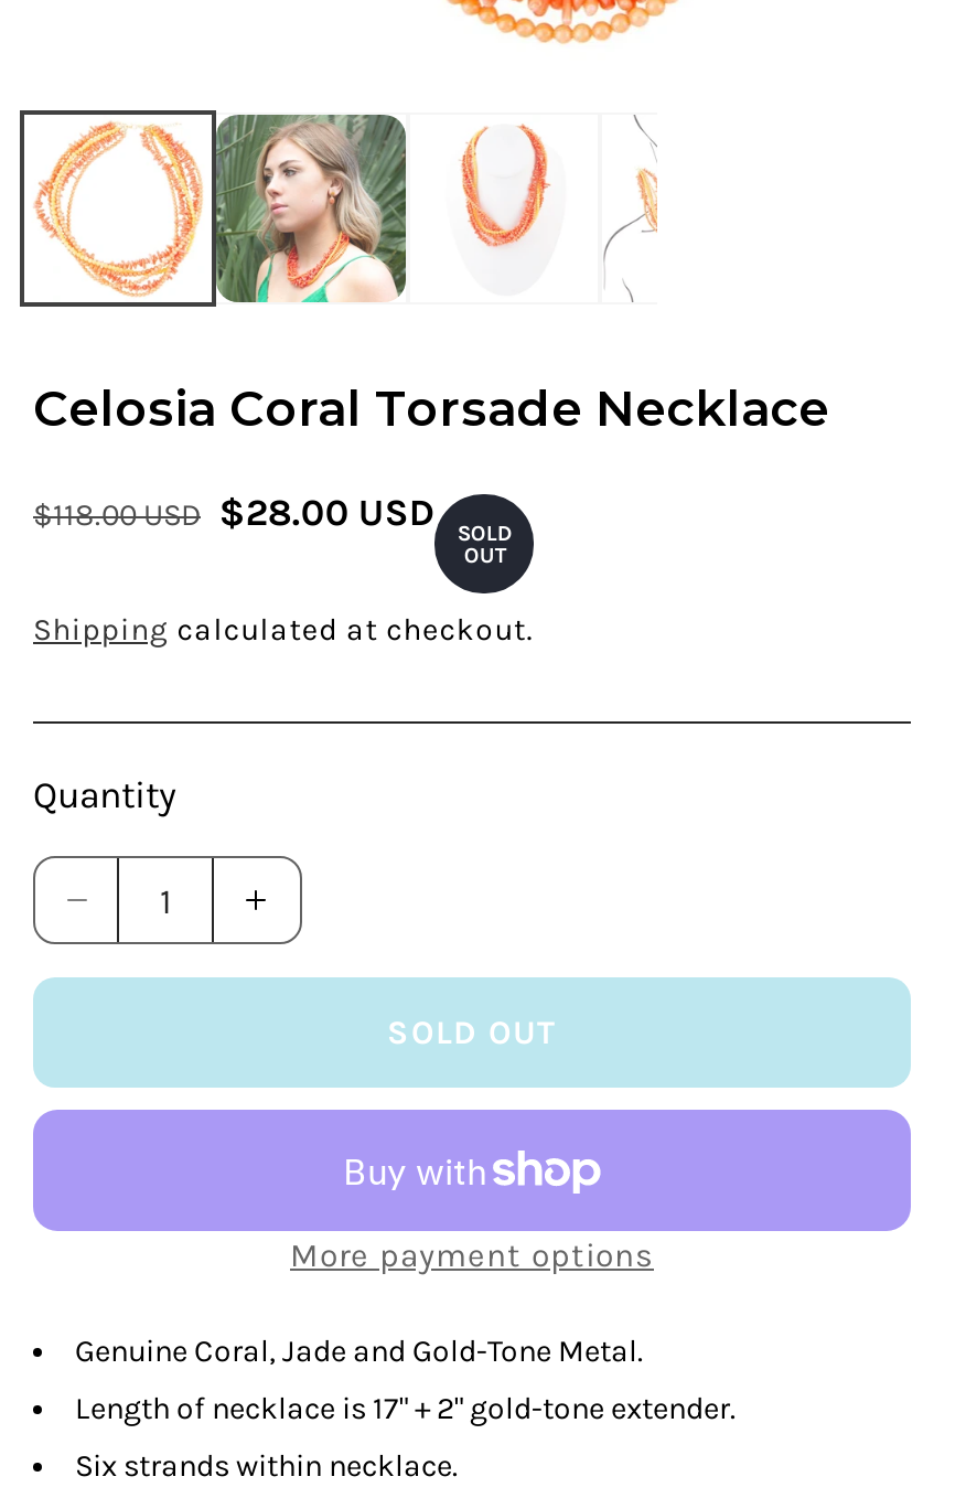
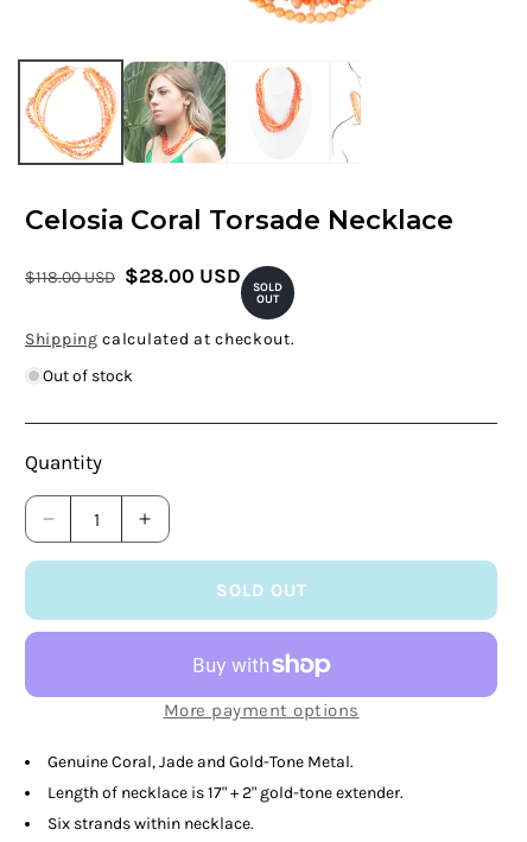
+ Out of stock
